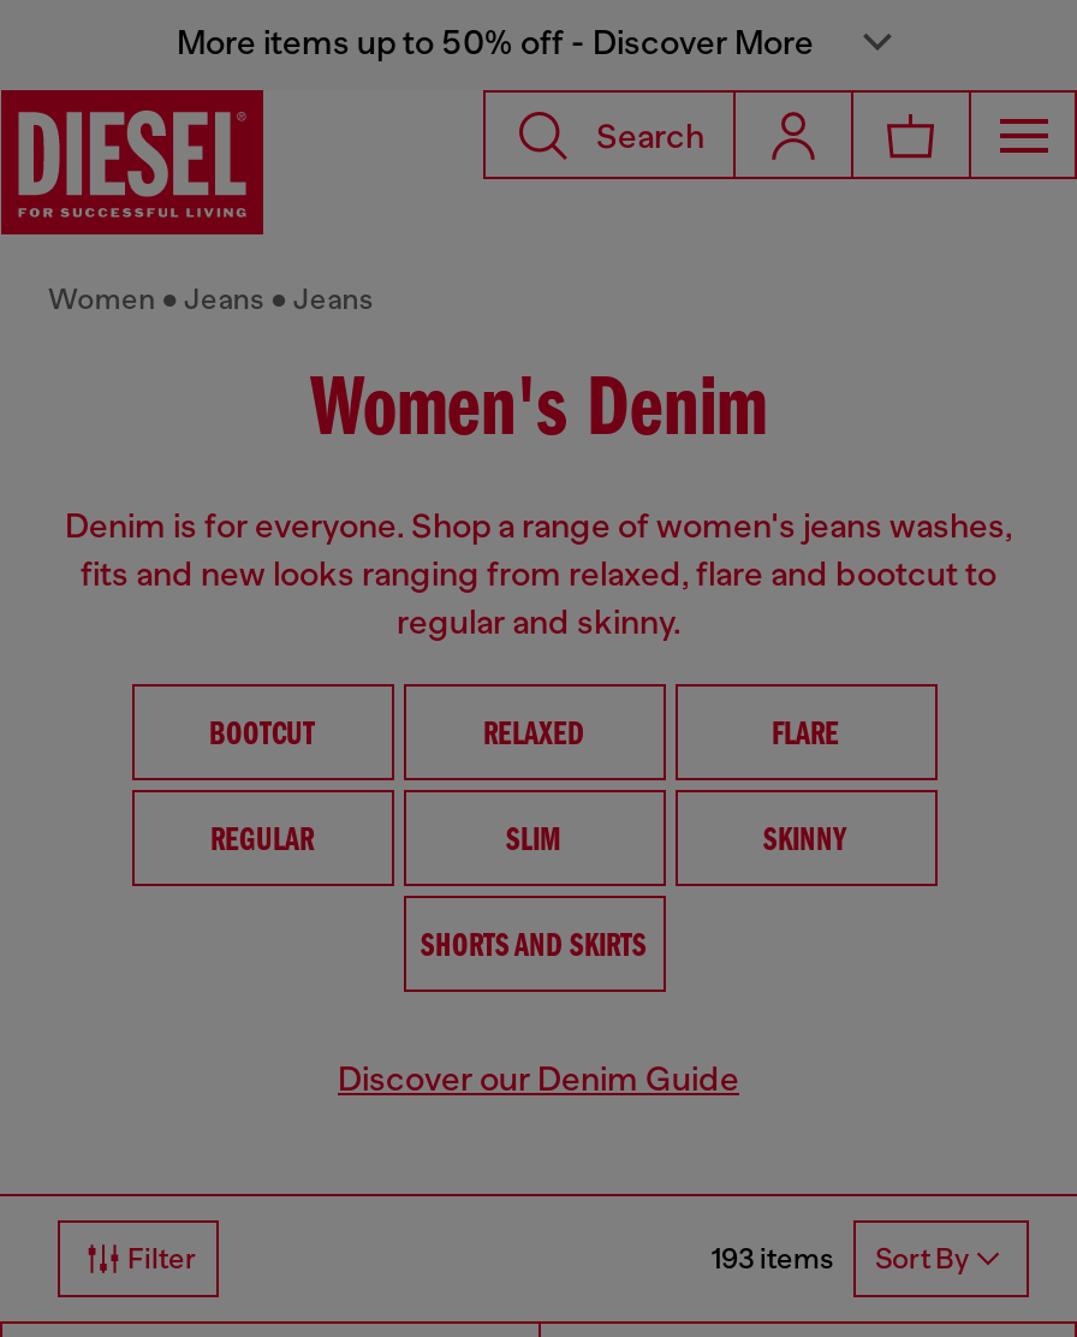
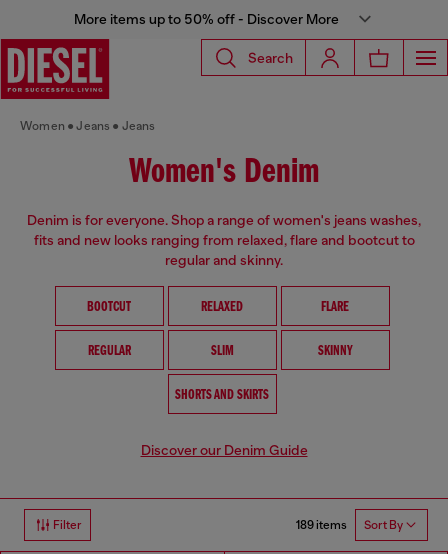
- 193 items Sort By
+ 189 items Sort By
